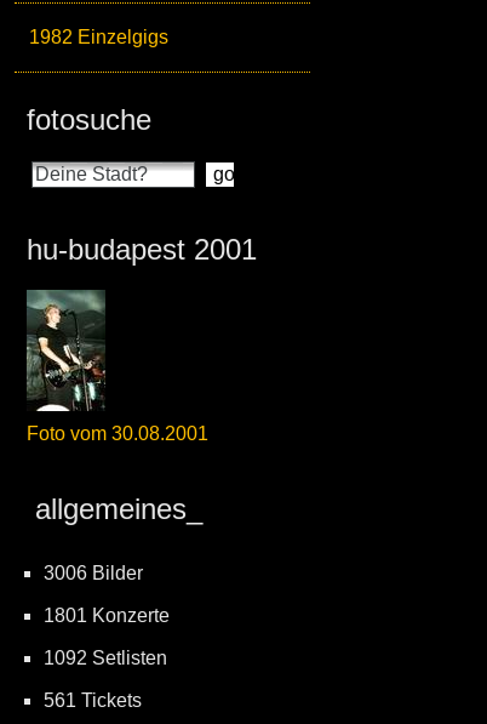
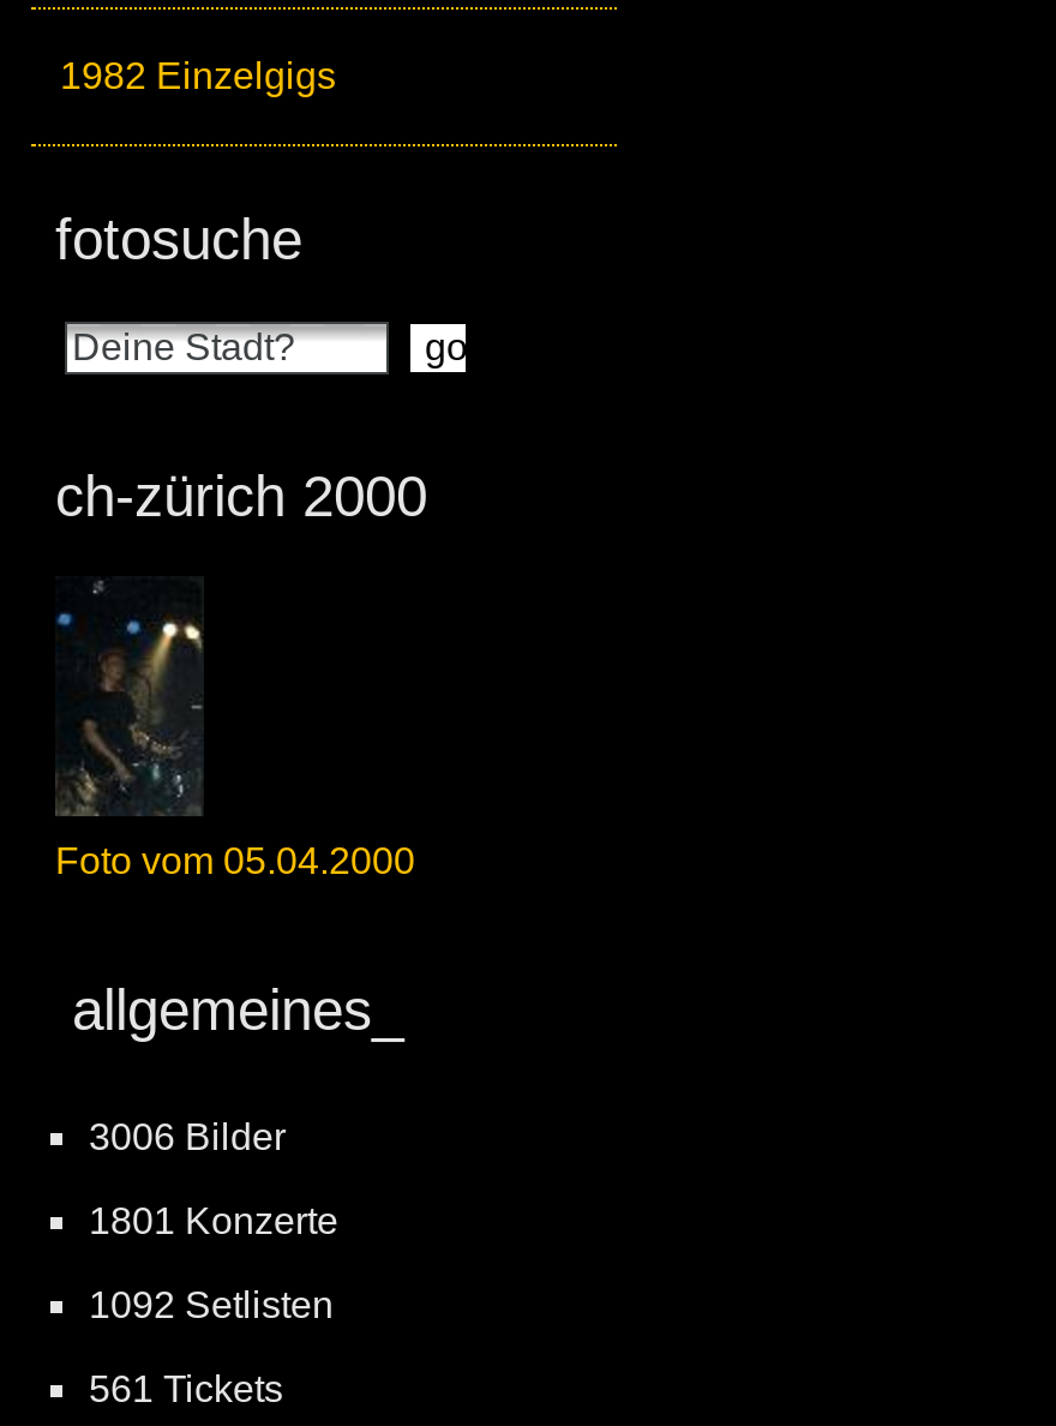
- hu-budapest 2001
+ ch-zürich 2000

- [image]
- Foto vom 30.08.2001
+ [image]
+ Foto vom 05.04.2000
